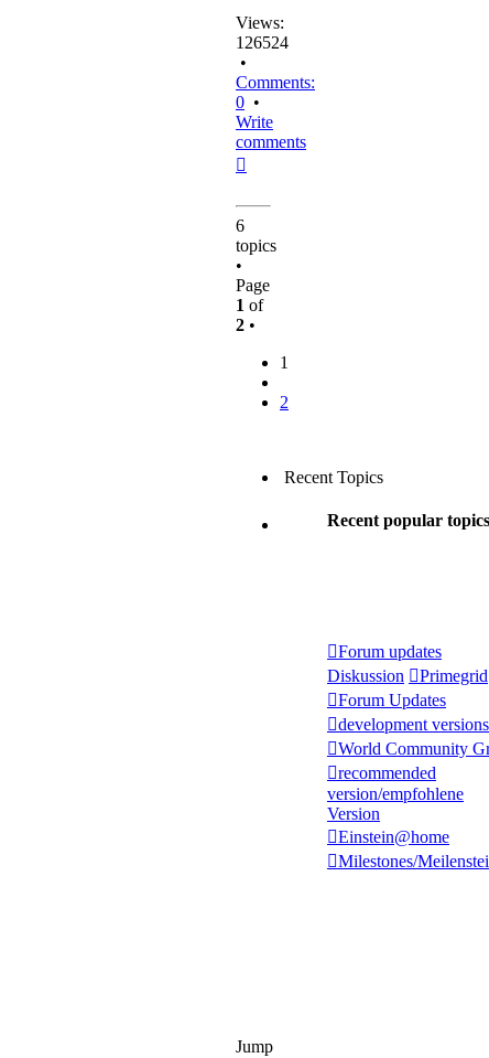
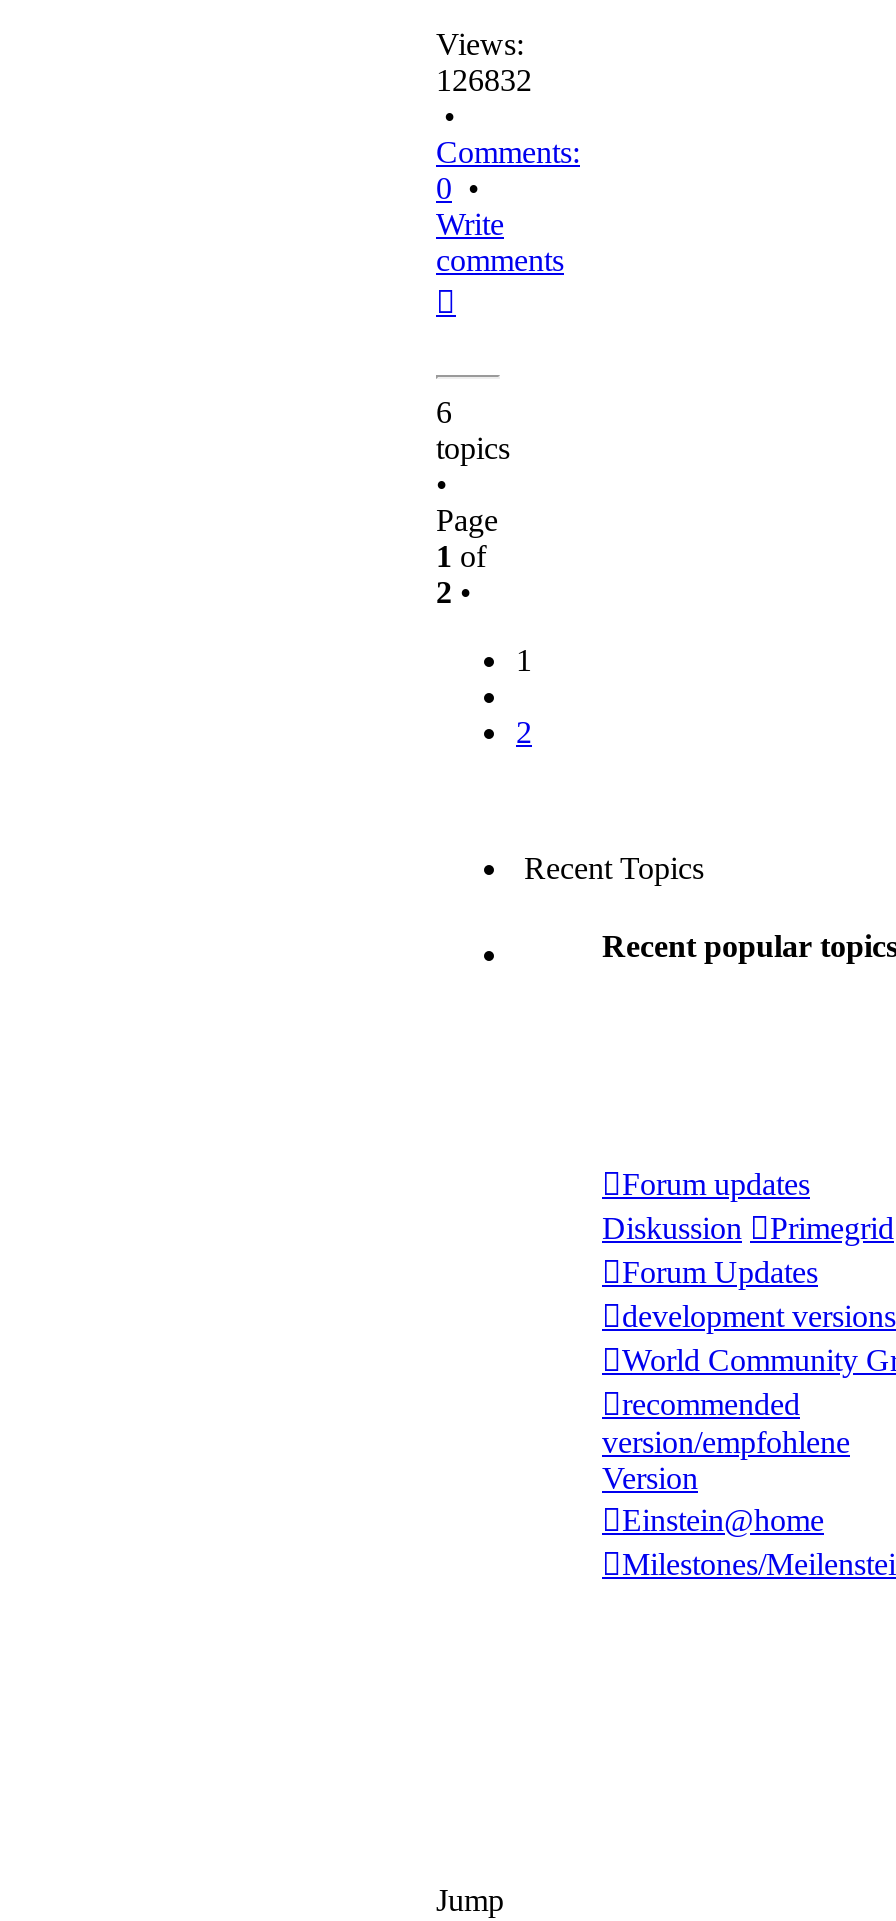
- 126524
+ 126832
